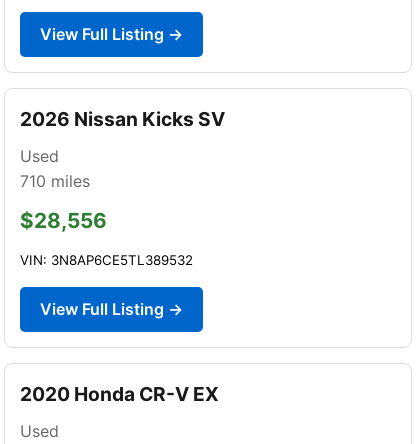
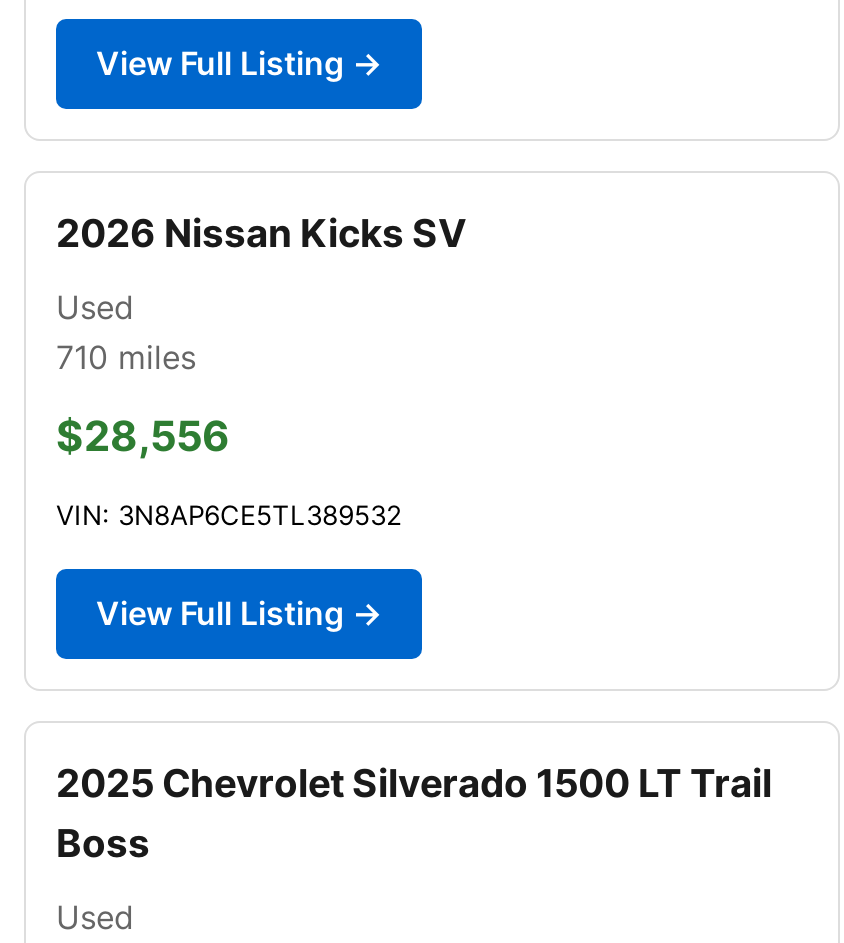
- 2020 Honda CR-V EX
+ 2025 Chevrolet Silverado 1500 LT Trail
+ Boss
